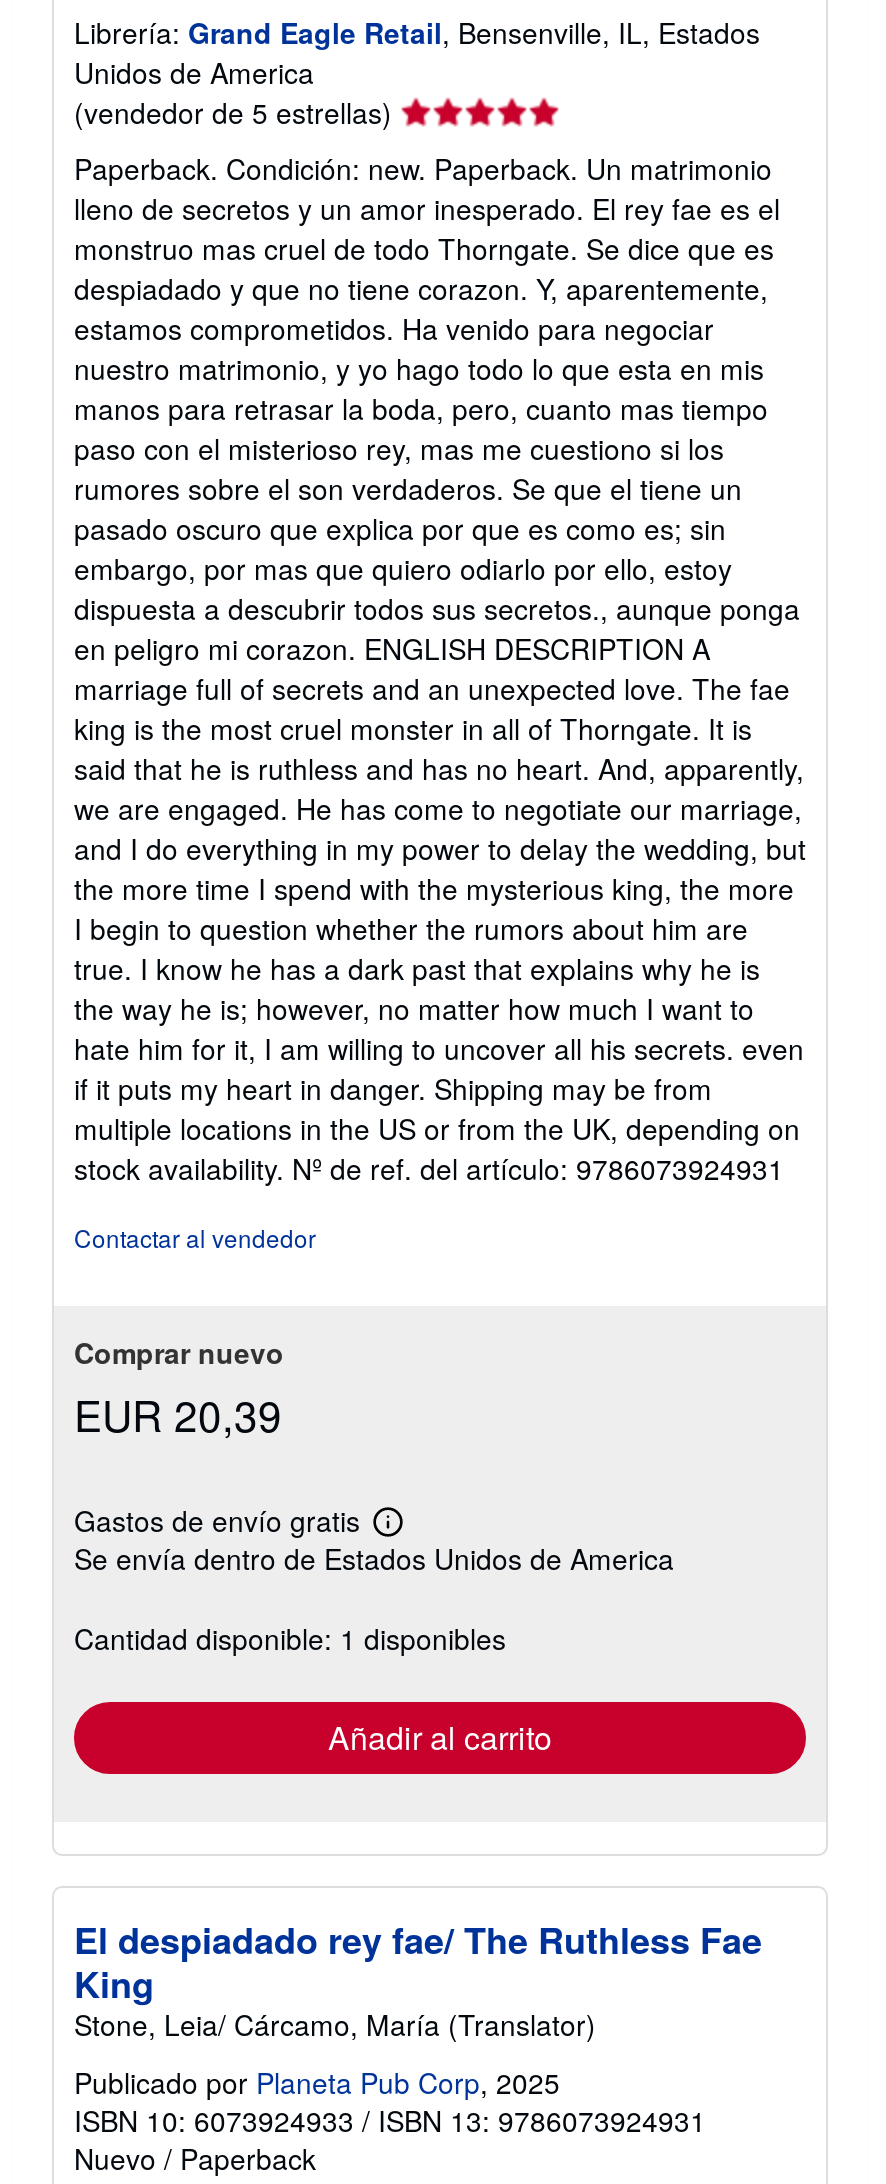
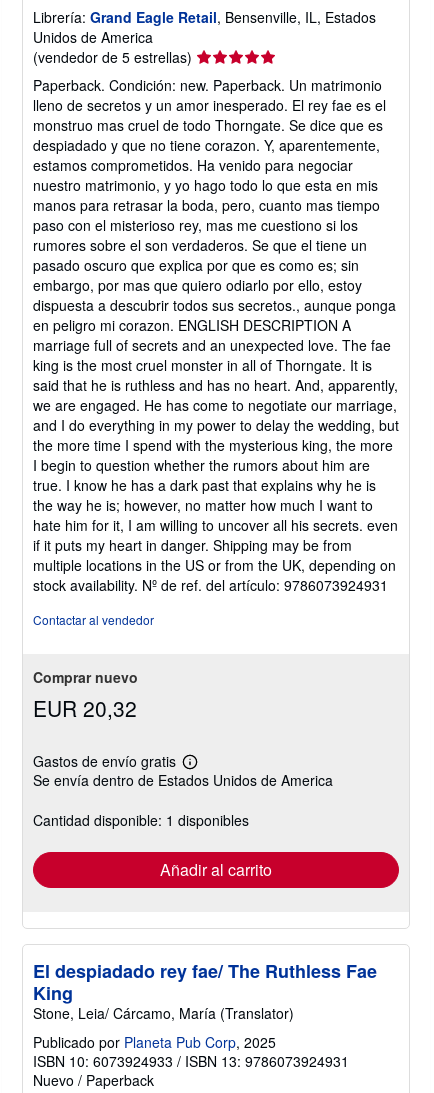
- EUR 20,39
+ EUR 20,32
